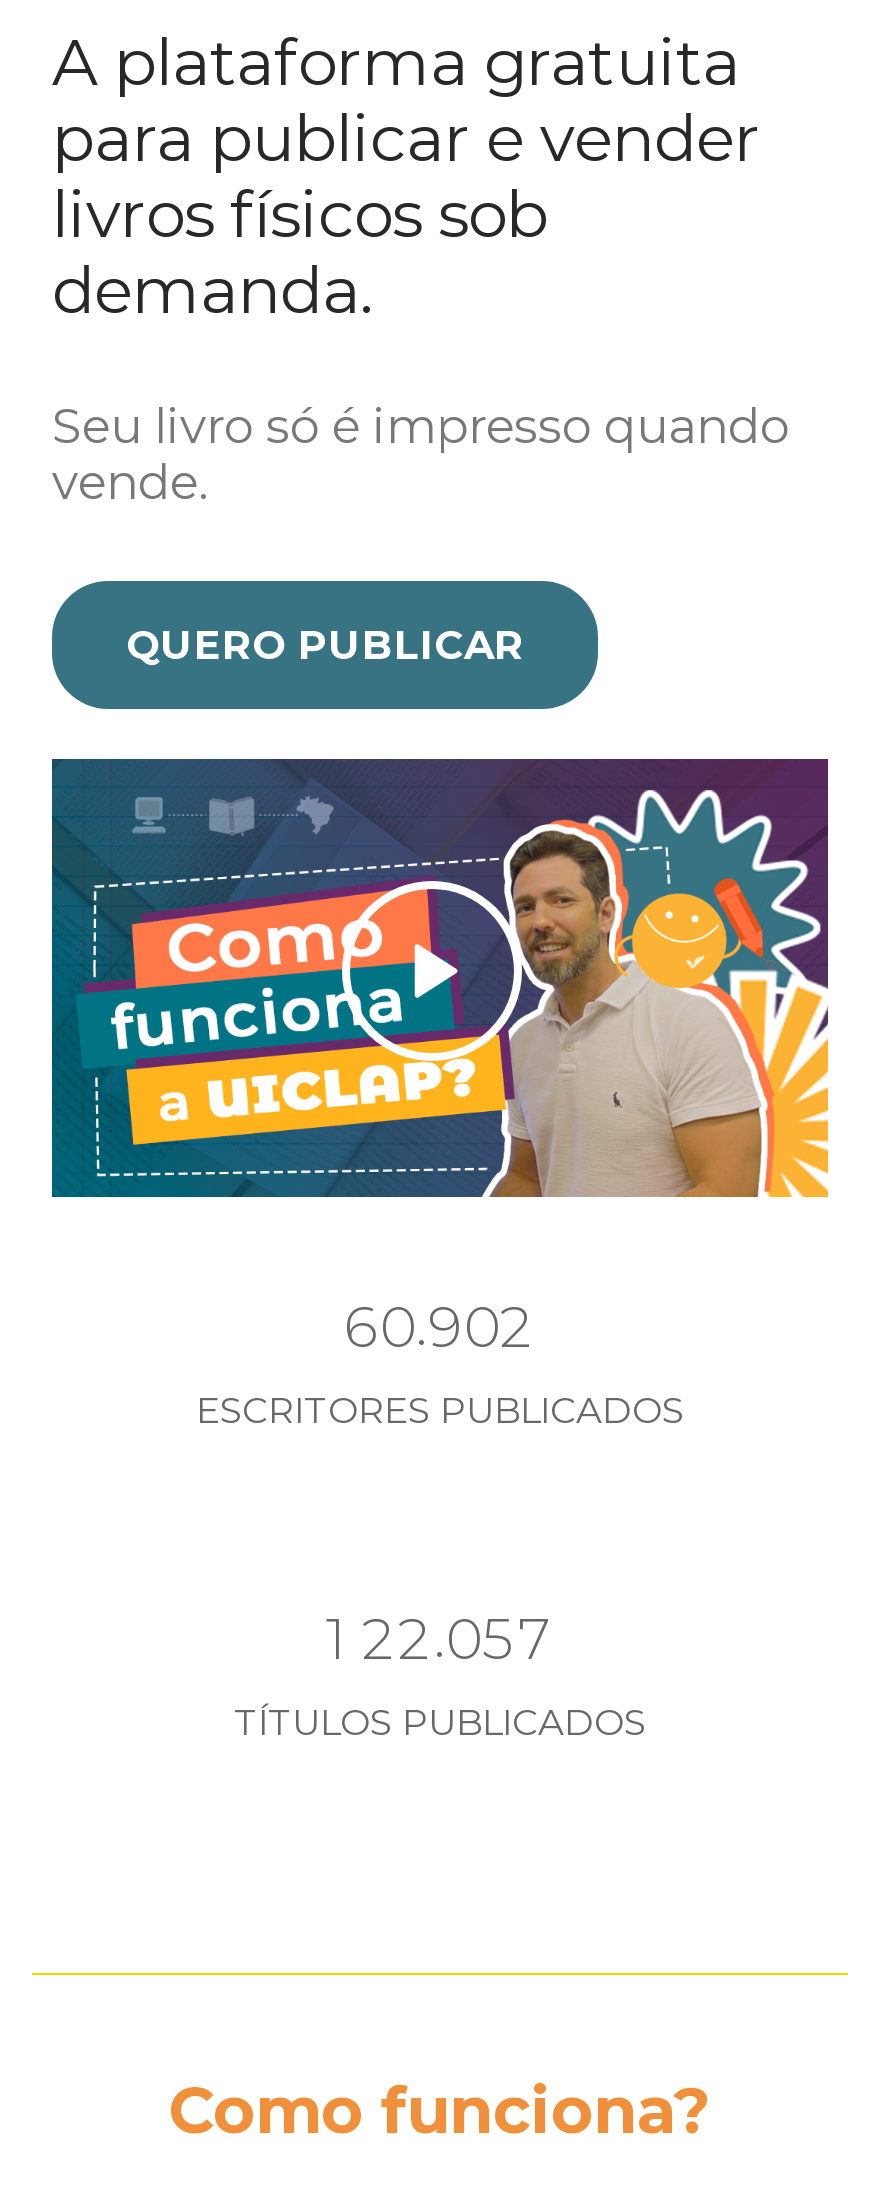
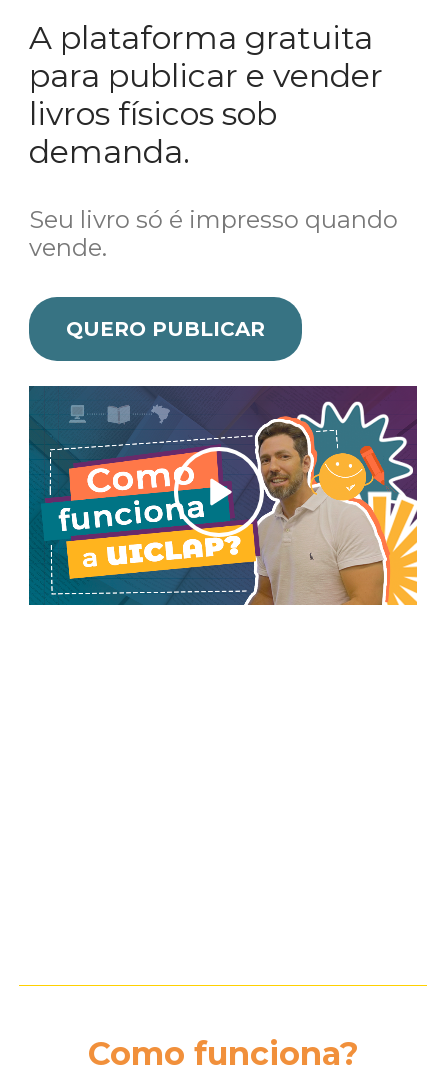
- 60.902
- ESCRITORES PUBLICADOS
- 1 2 2 .05 7
- TÍTULOS PUBLICADOS
